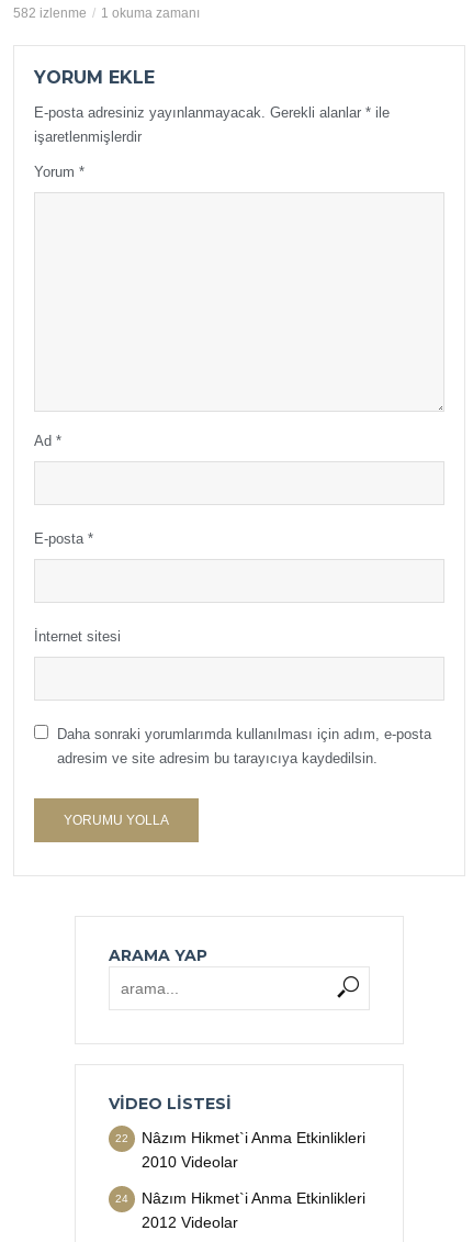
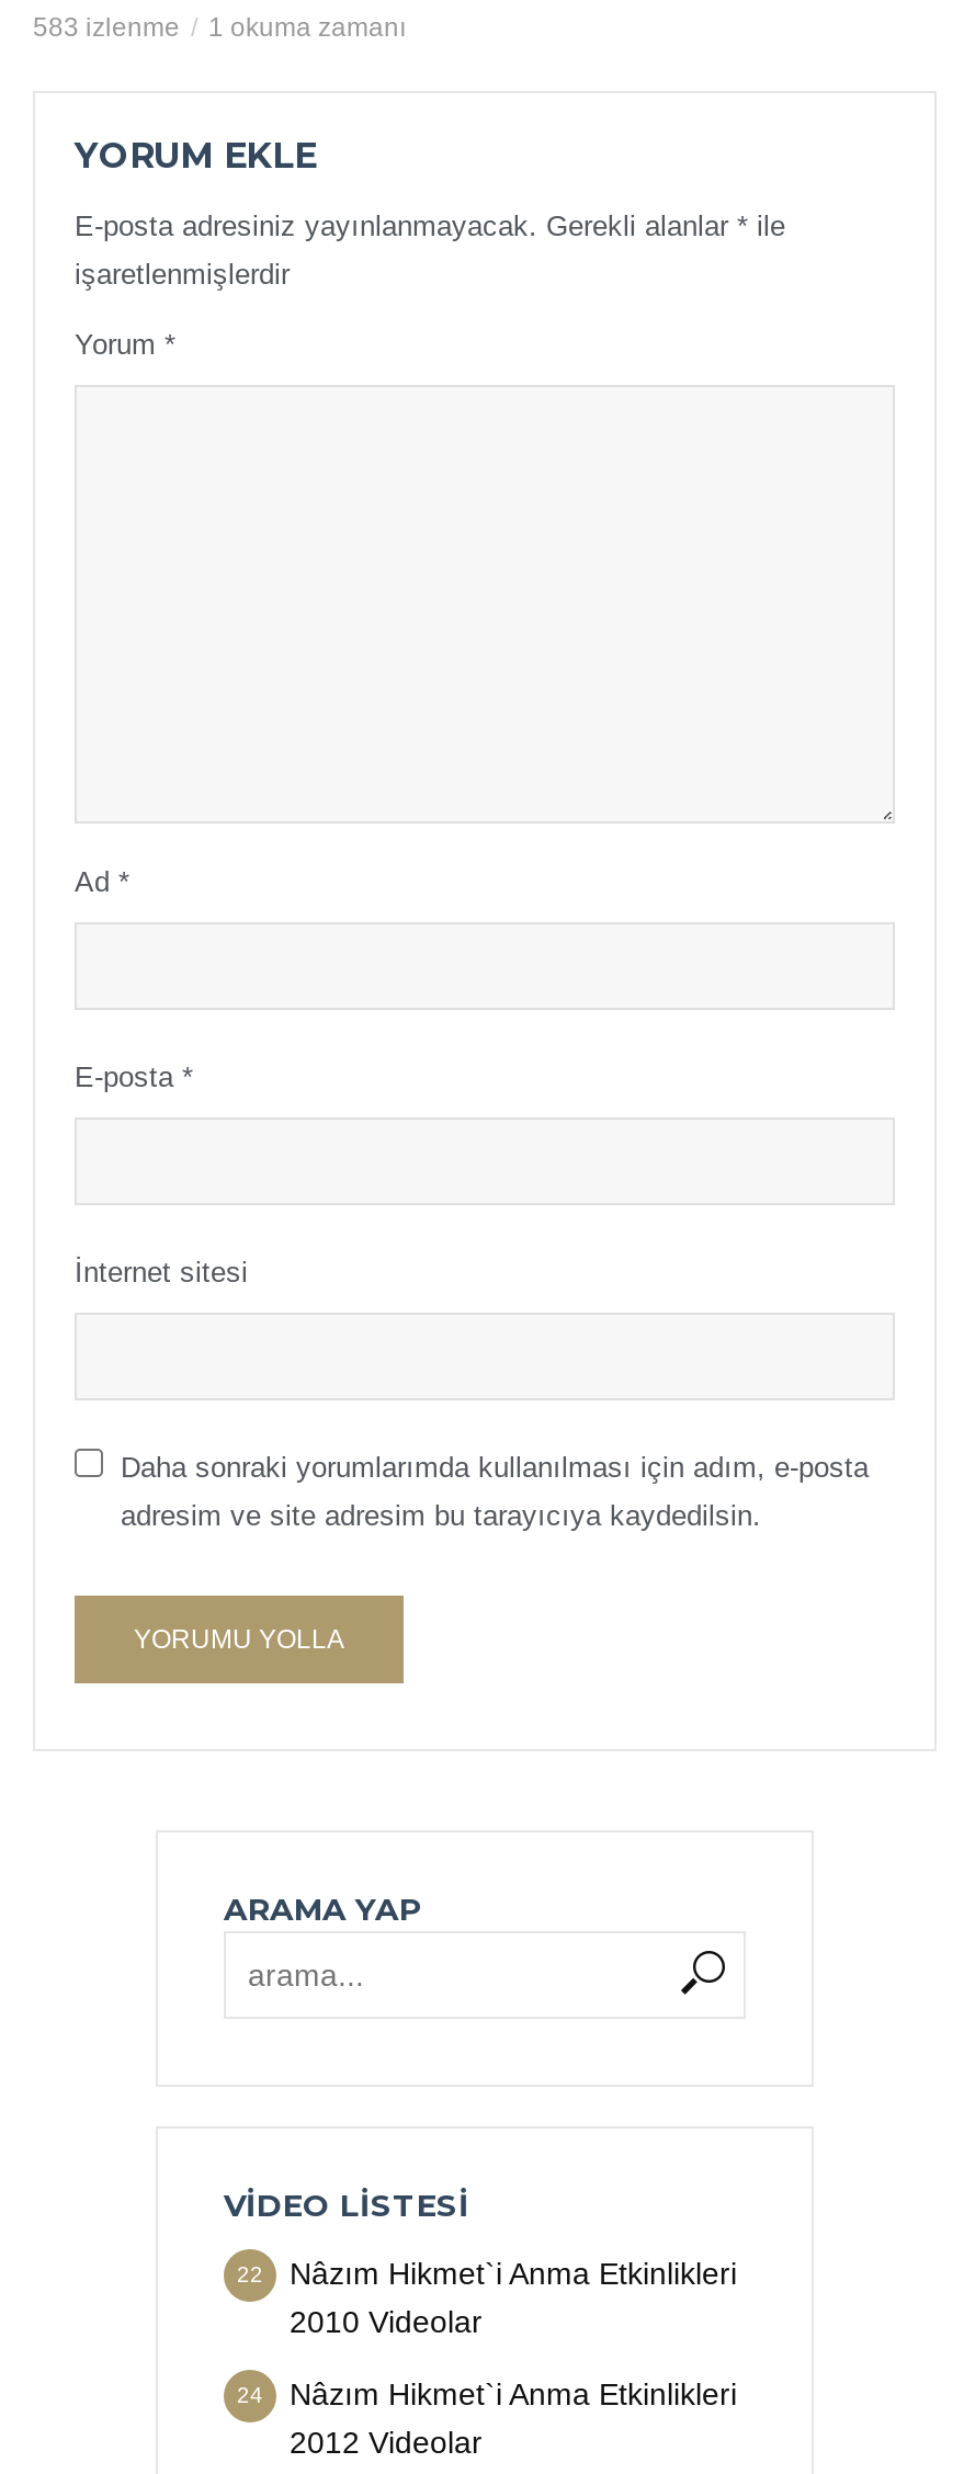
- 582 izlenme 1 okuma zamanı
+ 583 izlenme 1 okuma zamanı
